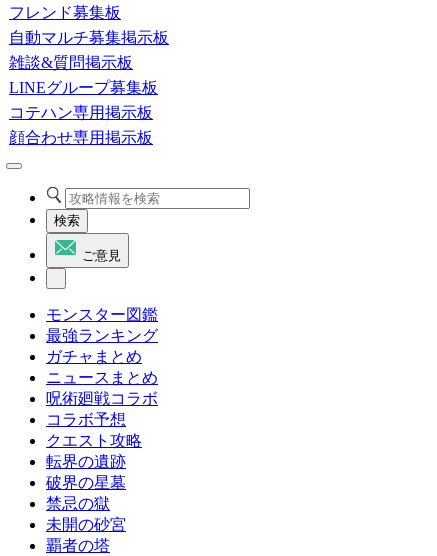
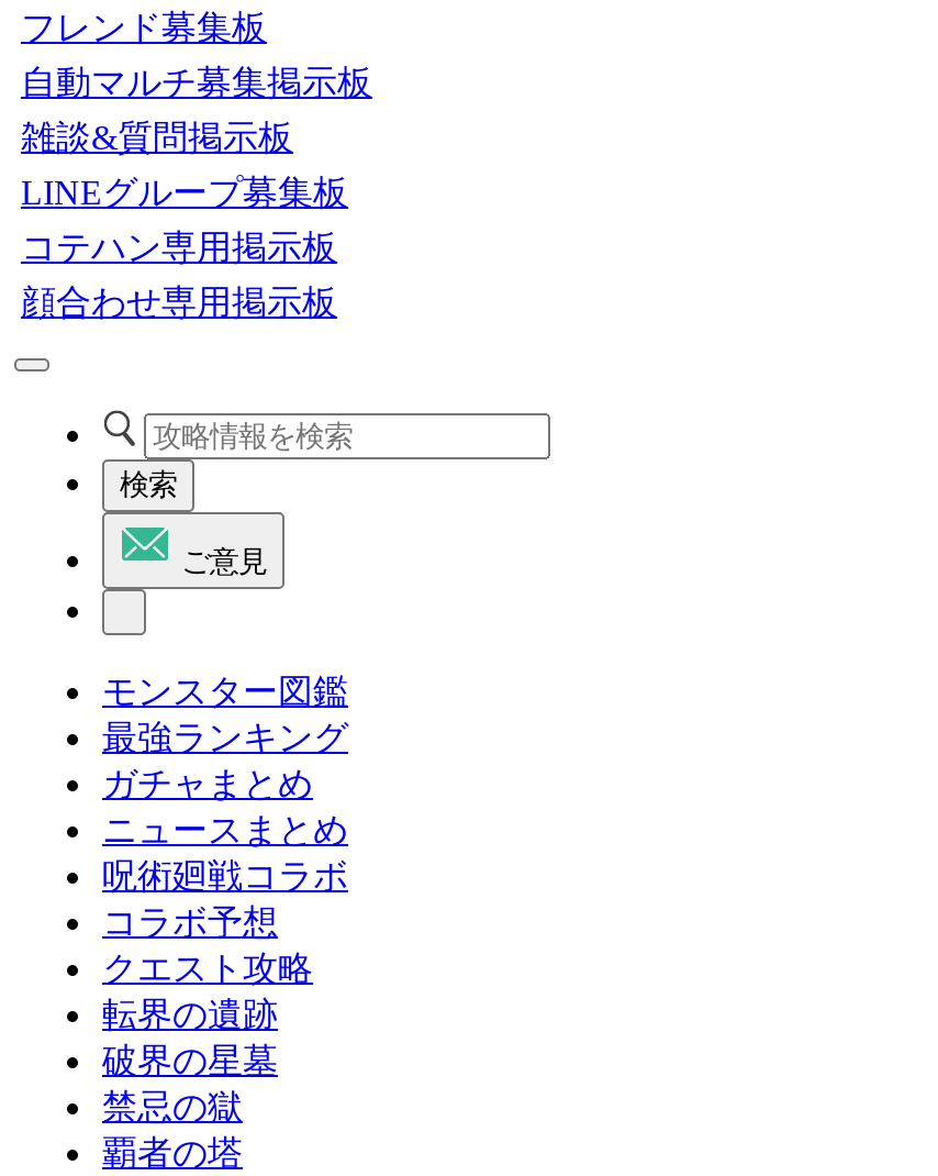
- 未開の砂宮
